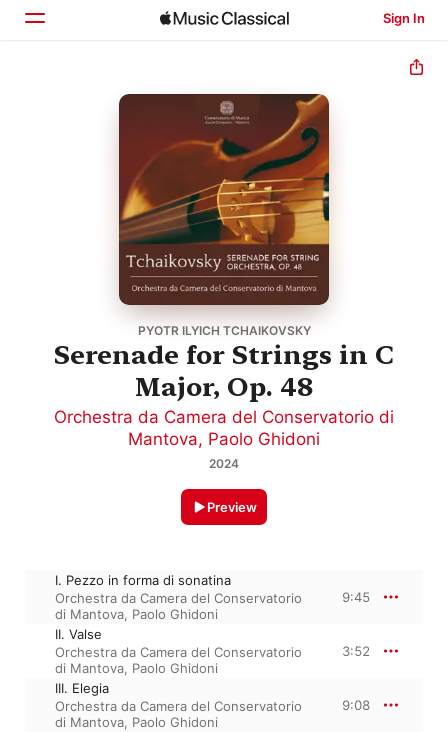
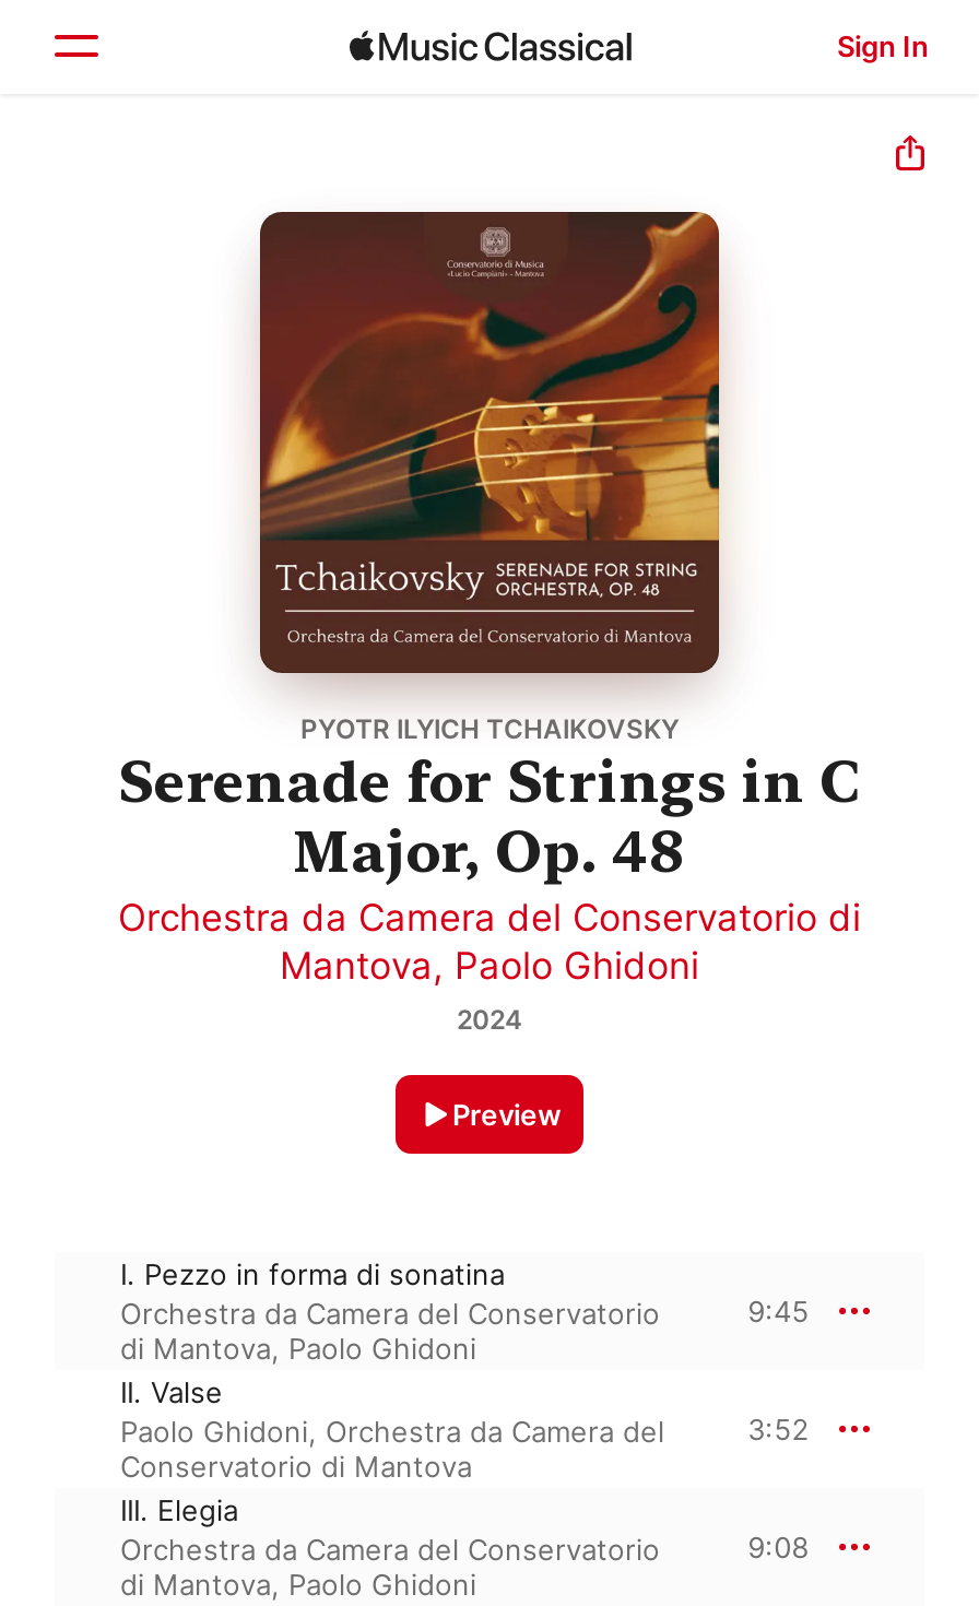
- Orchestra da Camera del Conservatorio
- di Mantova, Paolo Ghidoni
+ Paolo Ghidoni, Orchestra da Camera del
+ Conservatorio di Mantova
